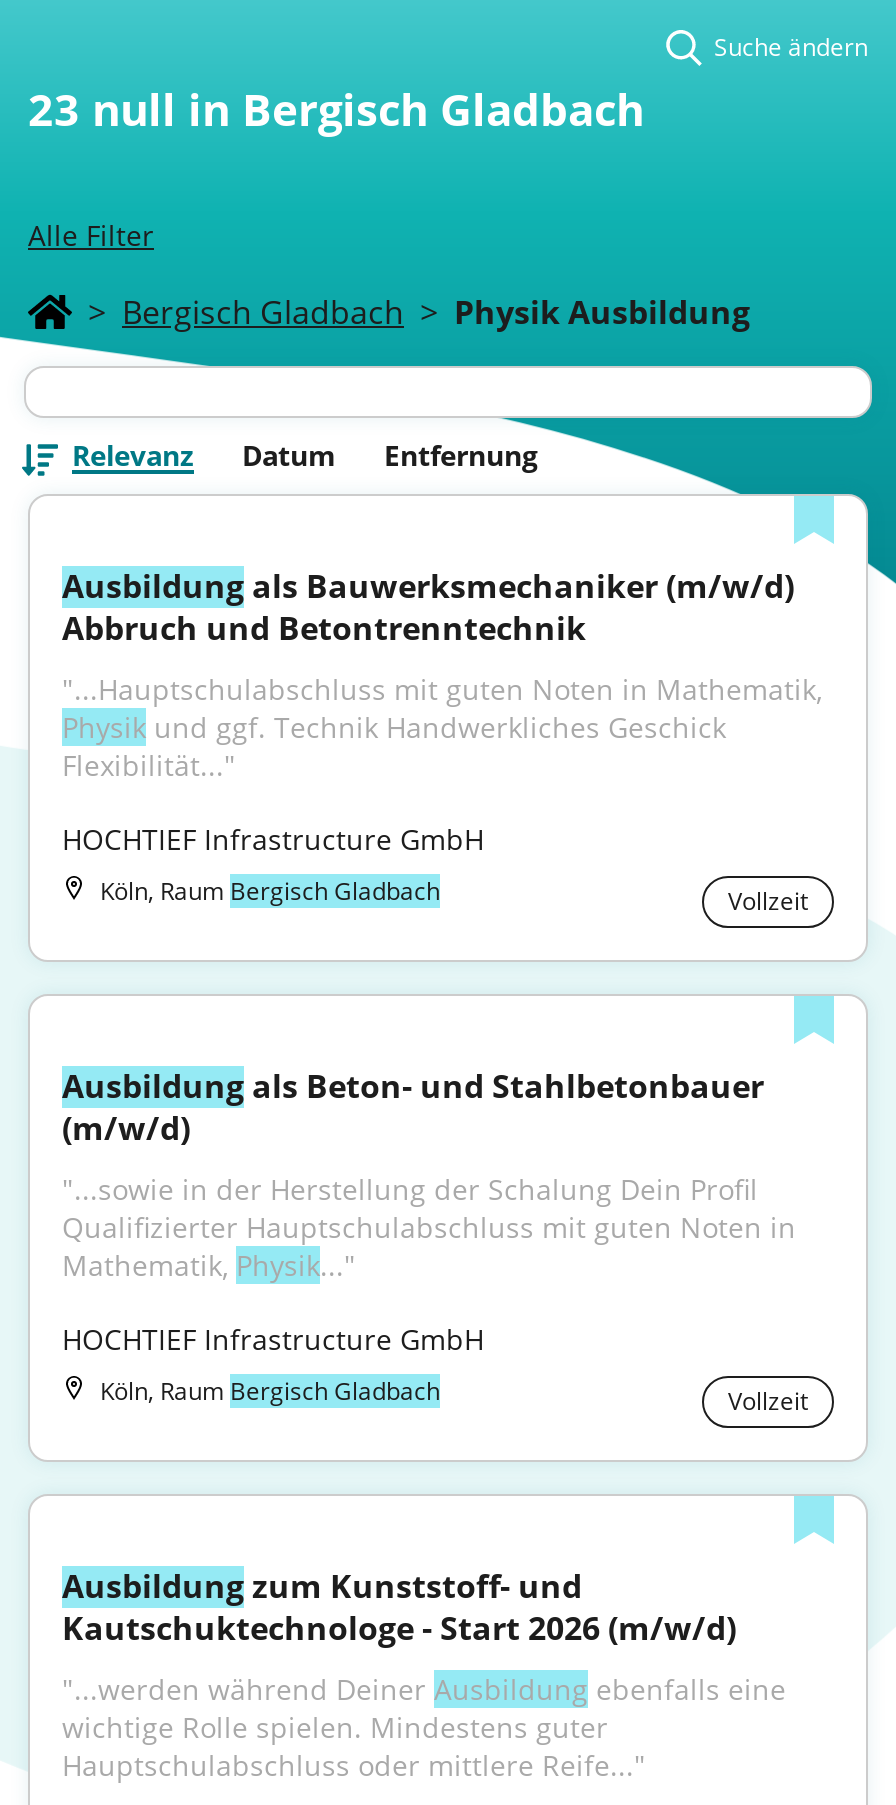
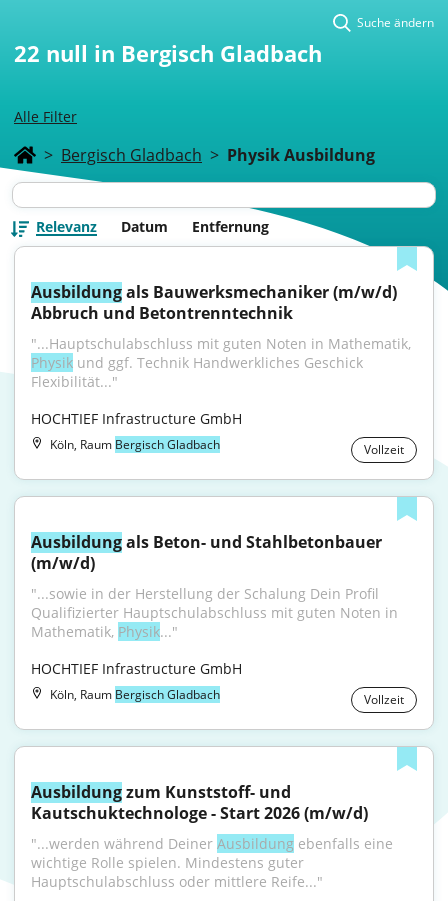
- 23 null in Bergisch Gladbach
+ 22 null in Bergisch Gladbach
